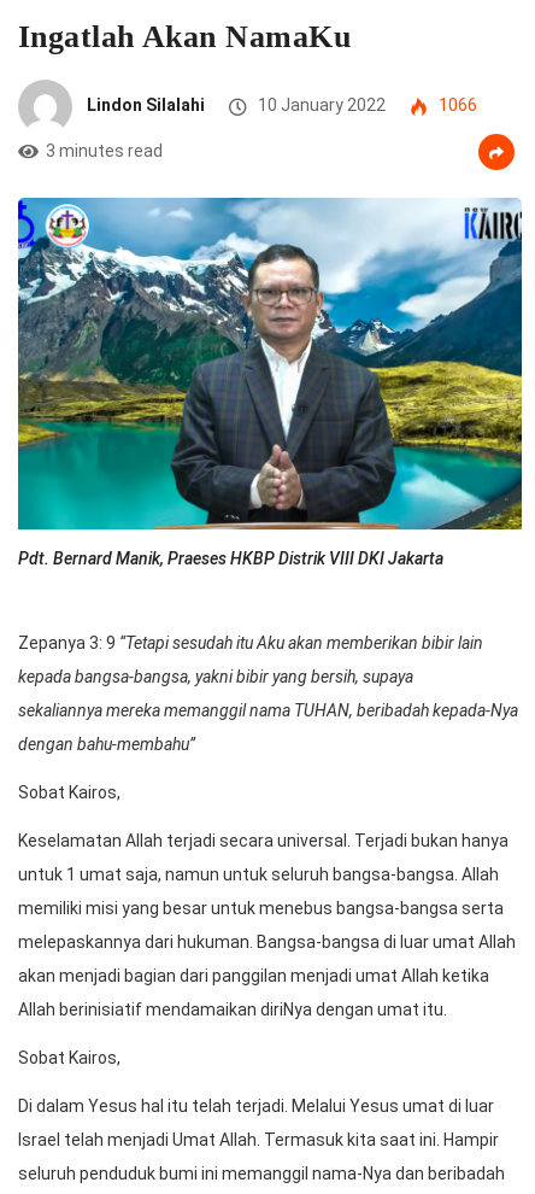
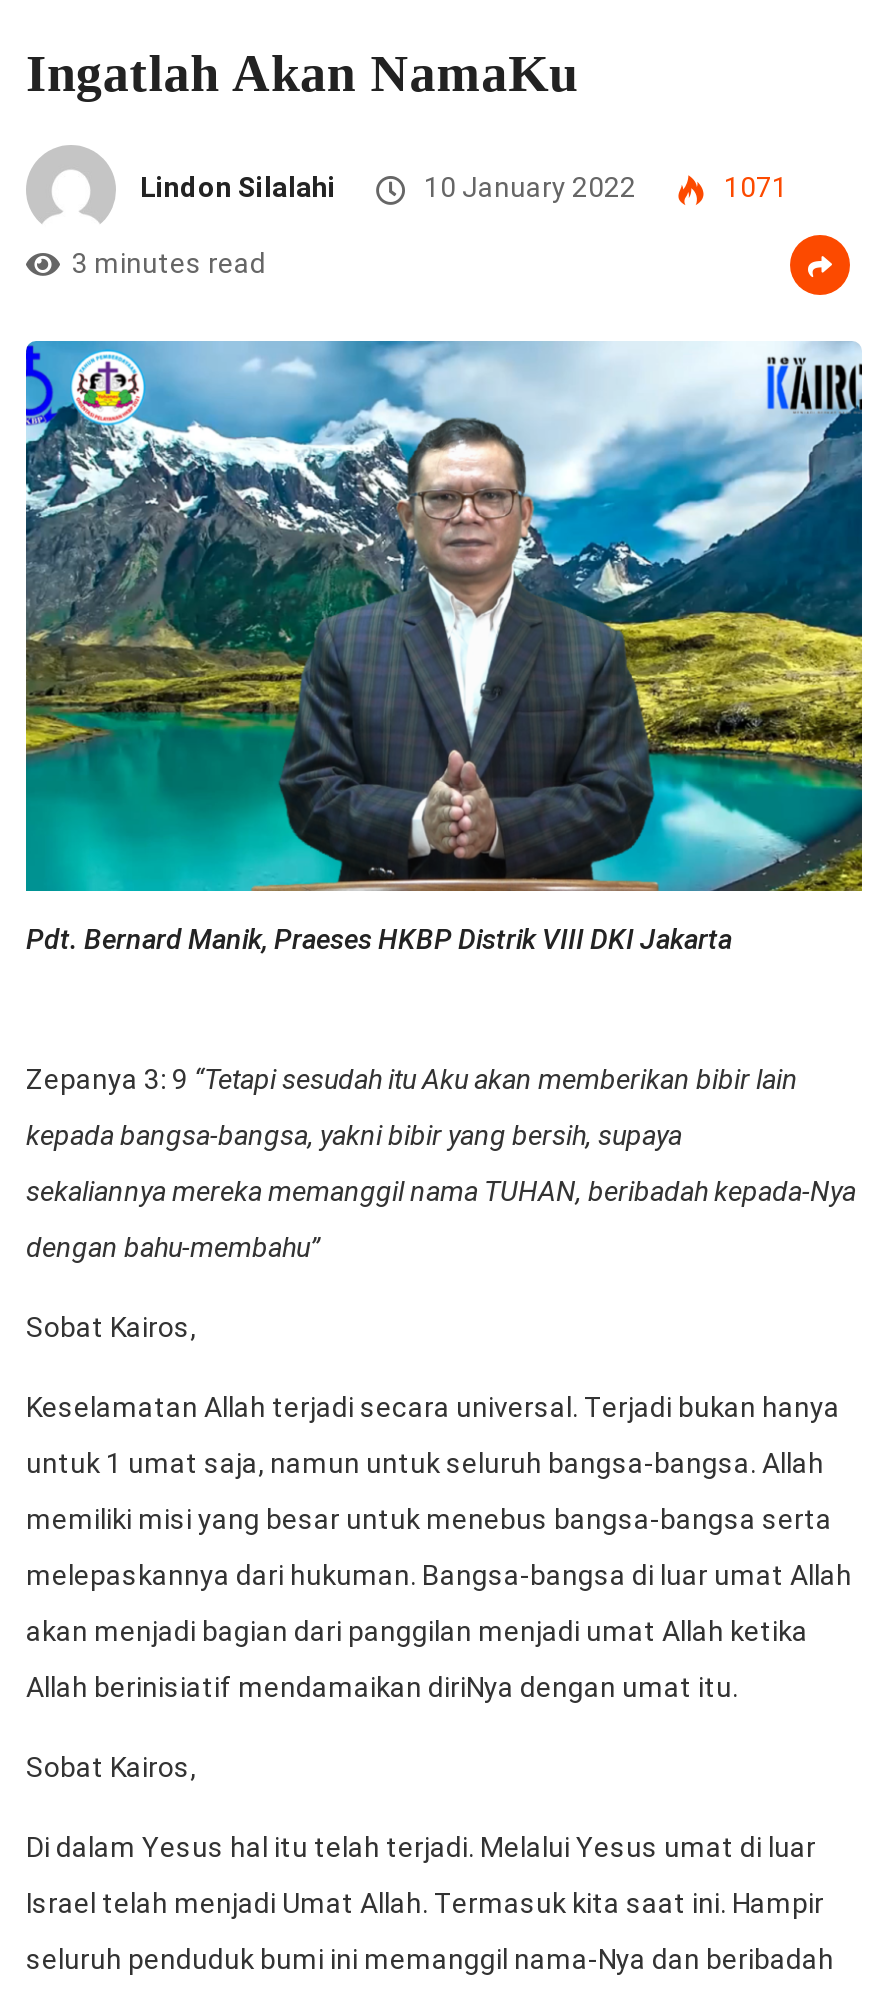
- 1066
+ 1071
